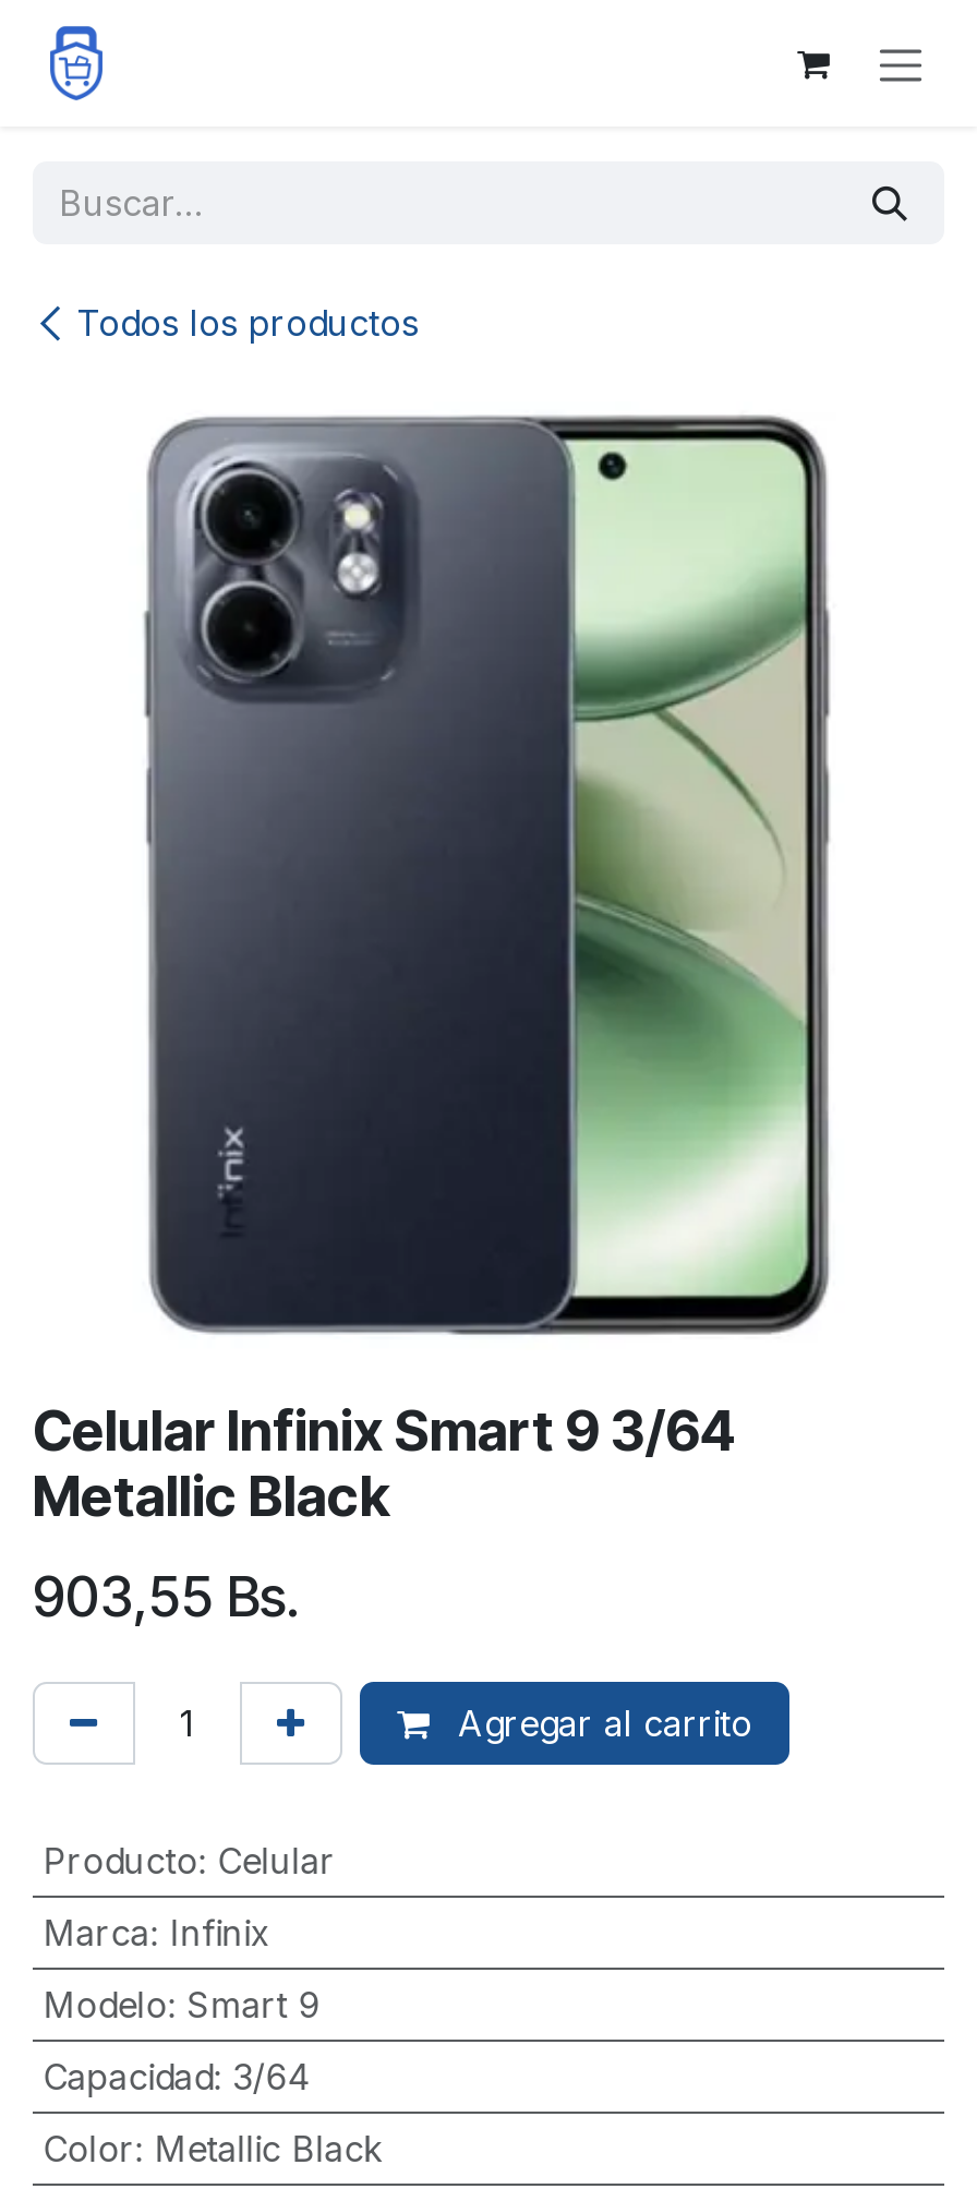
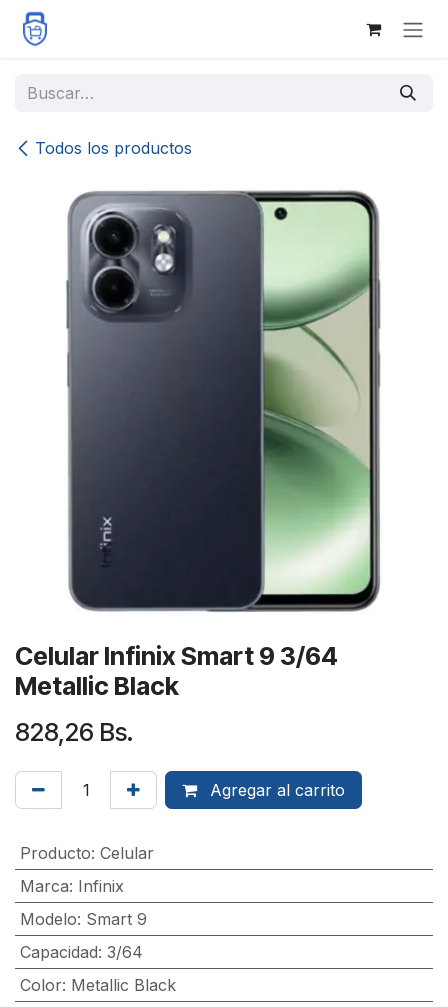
- 903,55 Bs.
+ 828,26 Bs.
